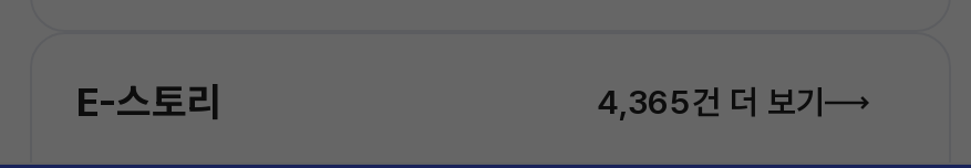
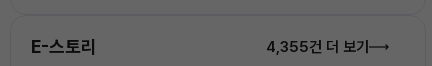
- 4,365건 더 보기
+ 4,355건 더 보기
